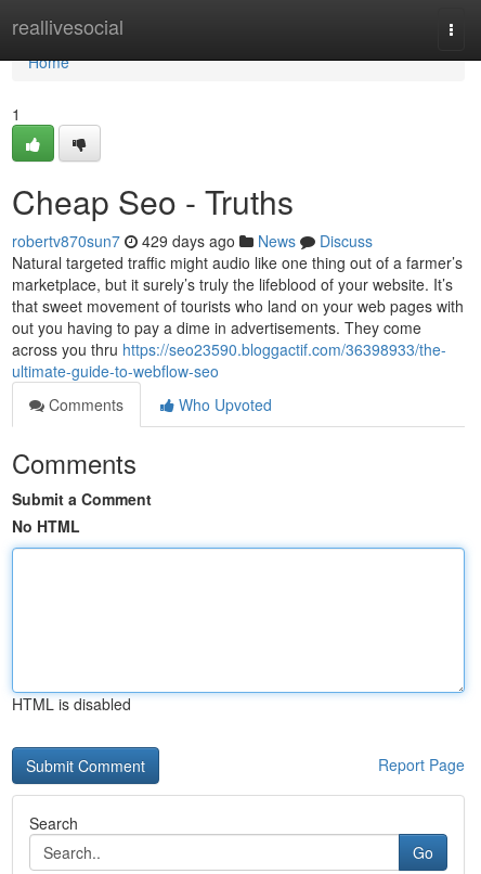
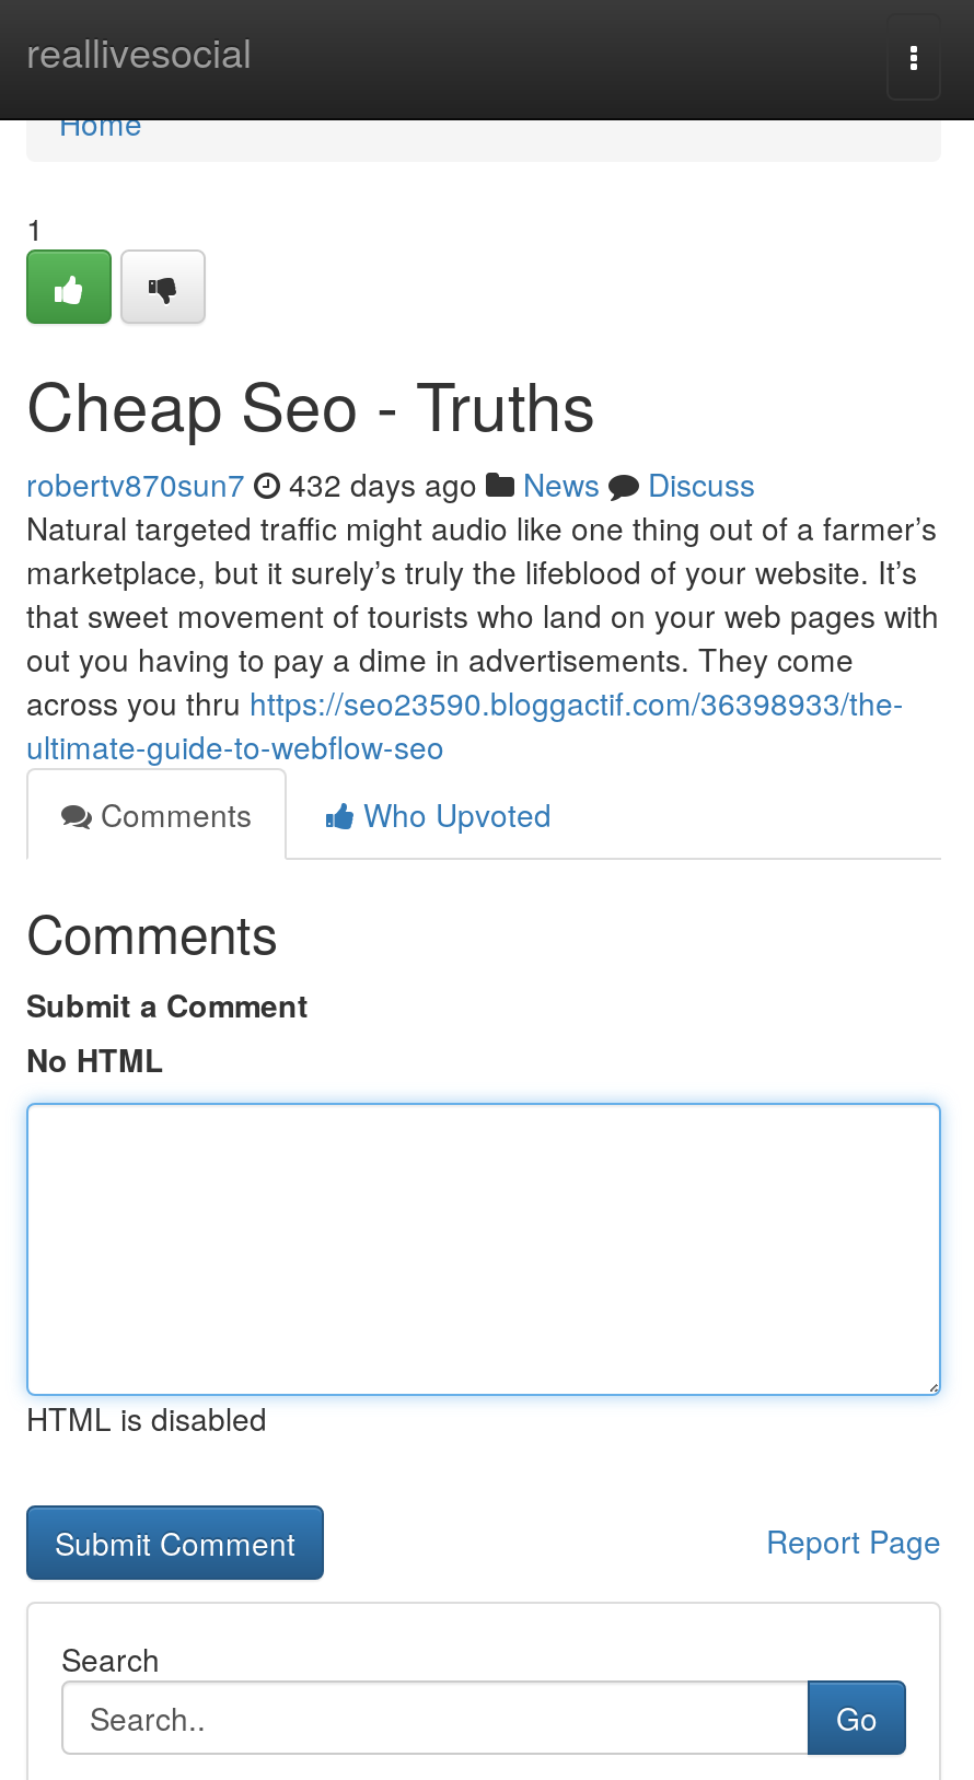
- robertv870sun7 429 days ago News Discuss
+ robertv870sun7 432 days ago News Discuss
